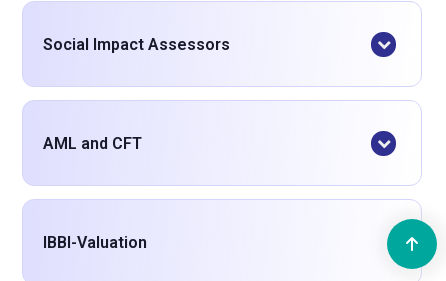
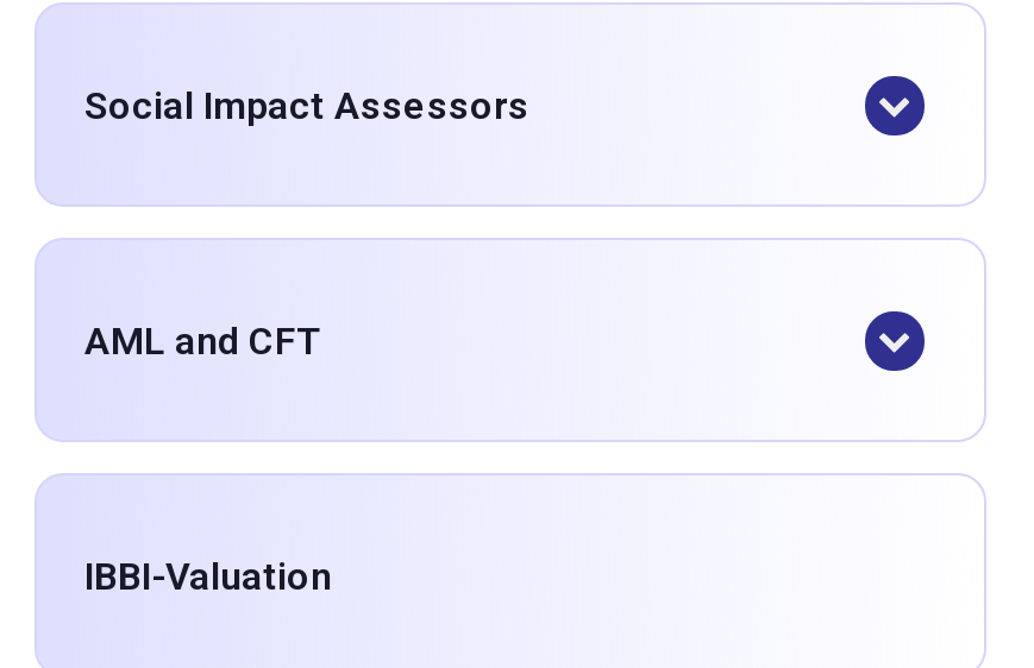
- [image]
